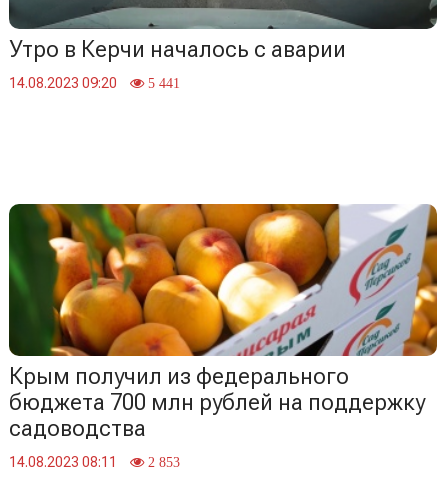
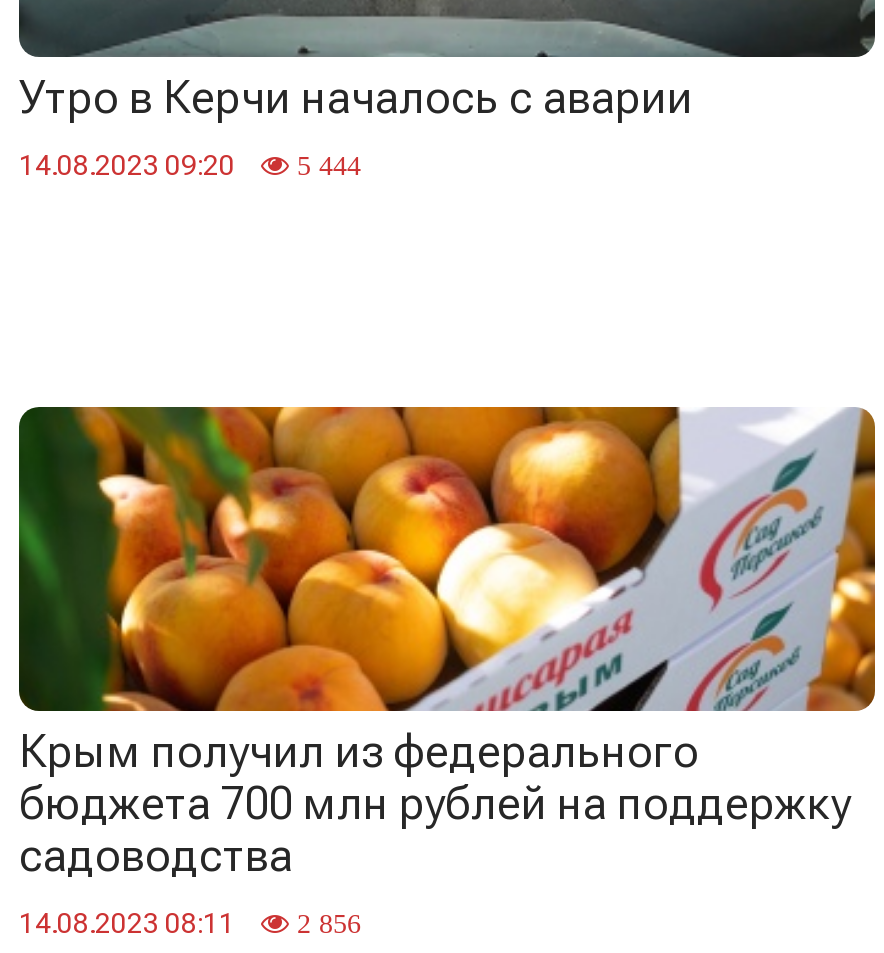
- 14.08.2023 09:20 5 441
+ 14.08.2023 09:20 5 444

- 14.08.2023 08:11 2 853
+ 14.08.2023 08:11 2 856
